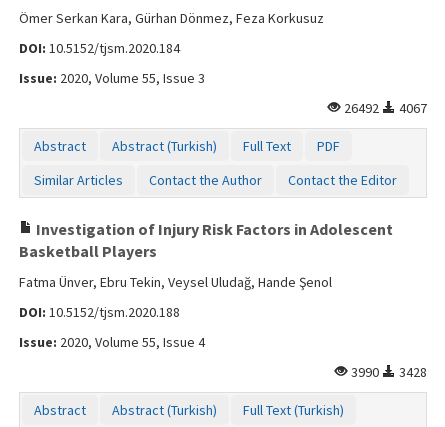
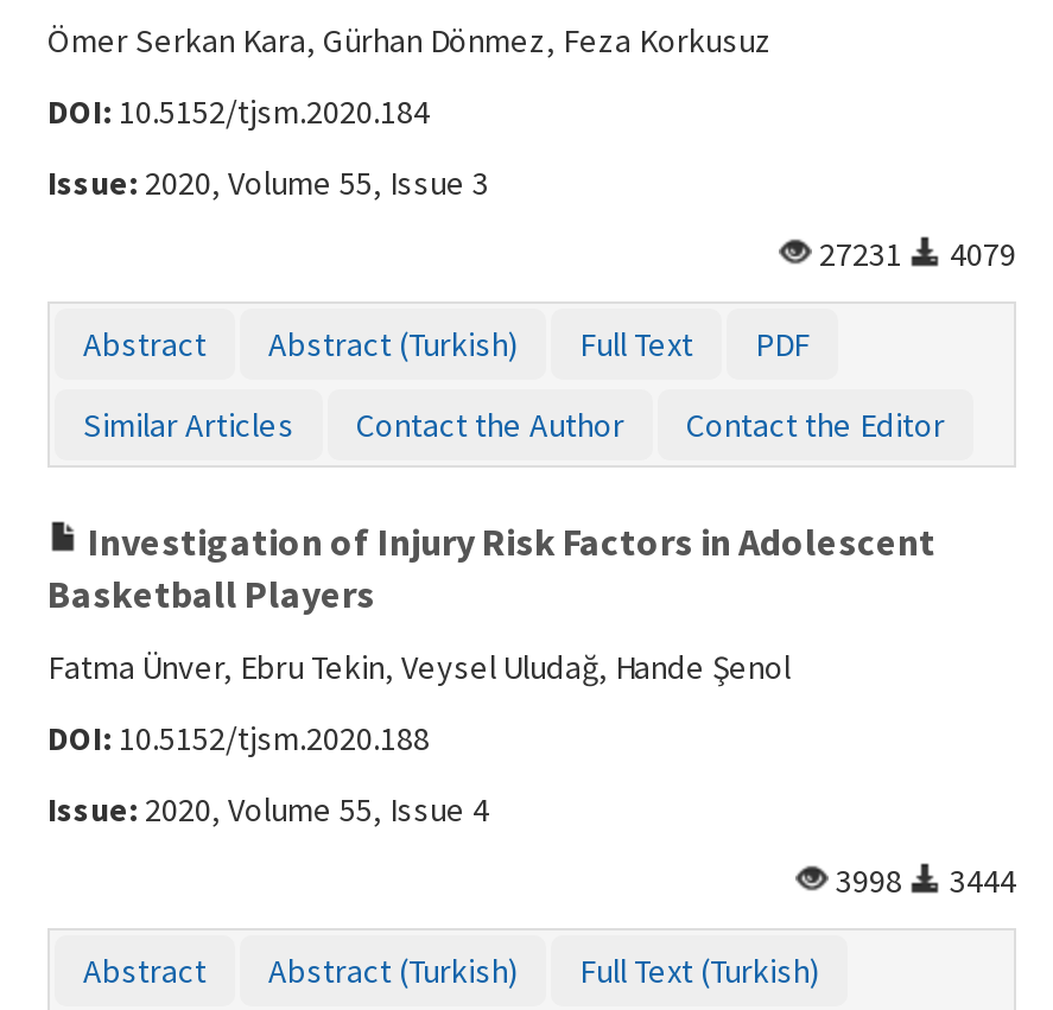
- 26492
+ 27231

- 4067
+ 4079

- 3990
+ 3998

- 3428
+ 3444
